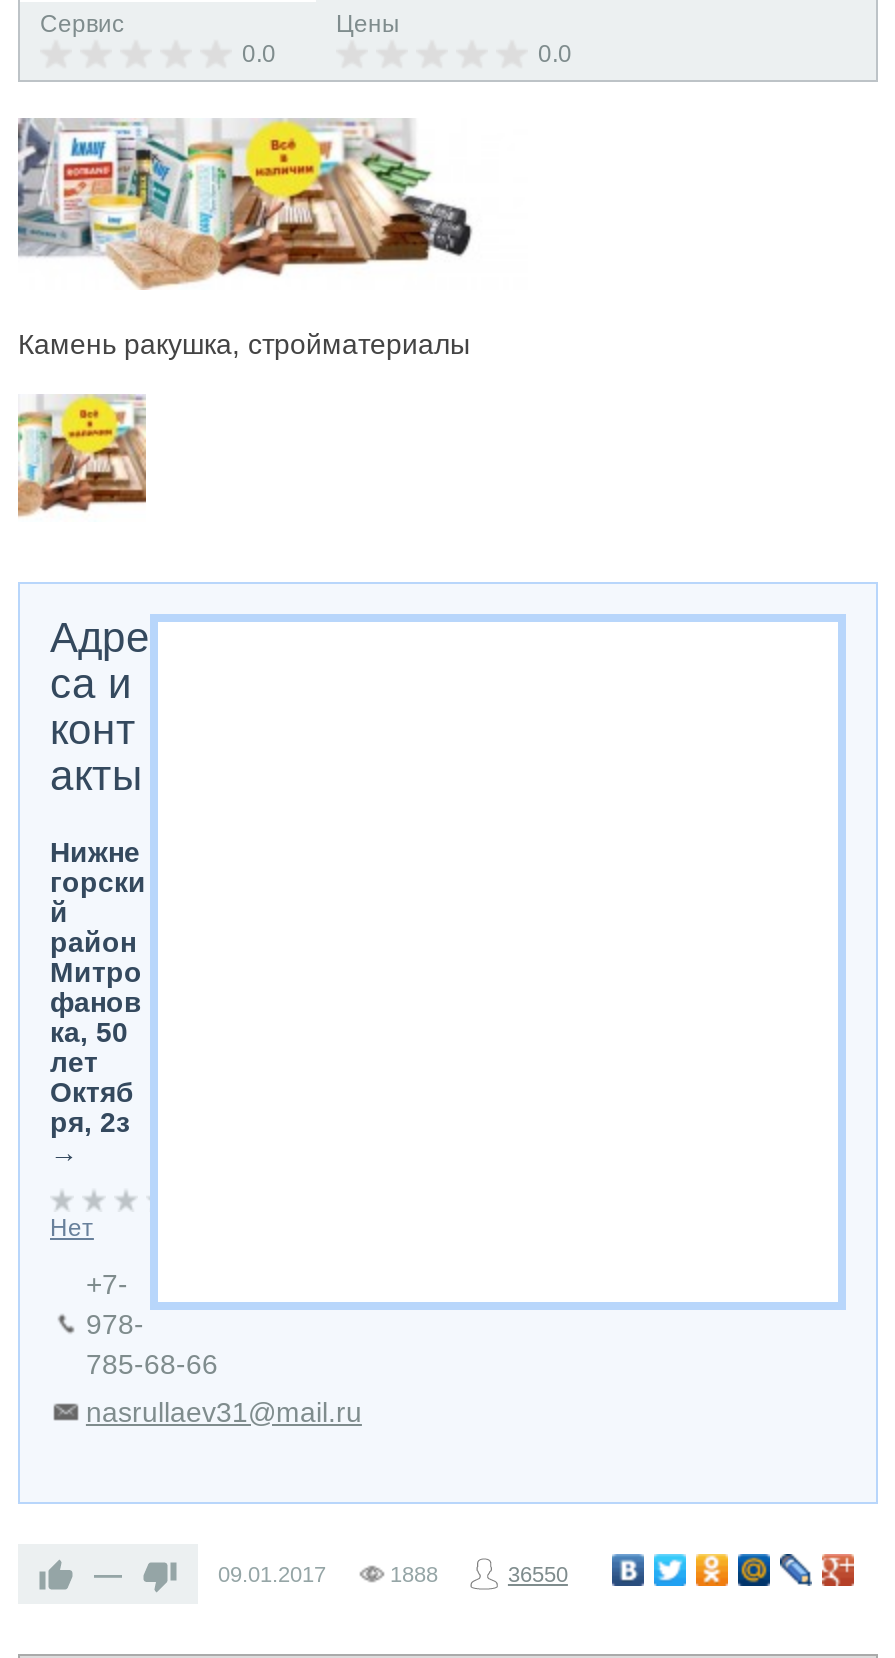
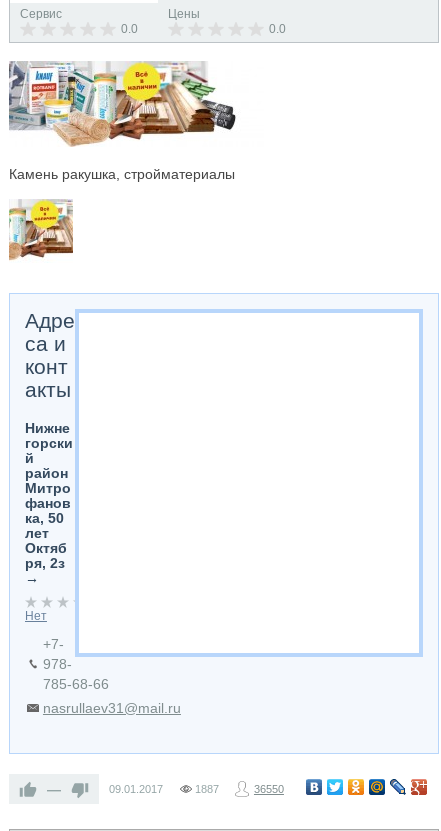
- 1888
+ 1887
